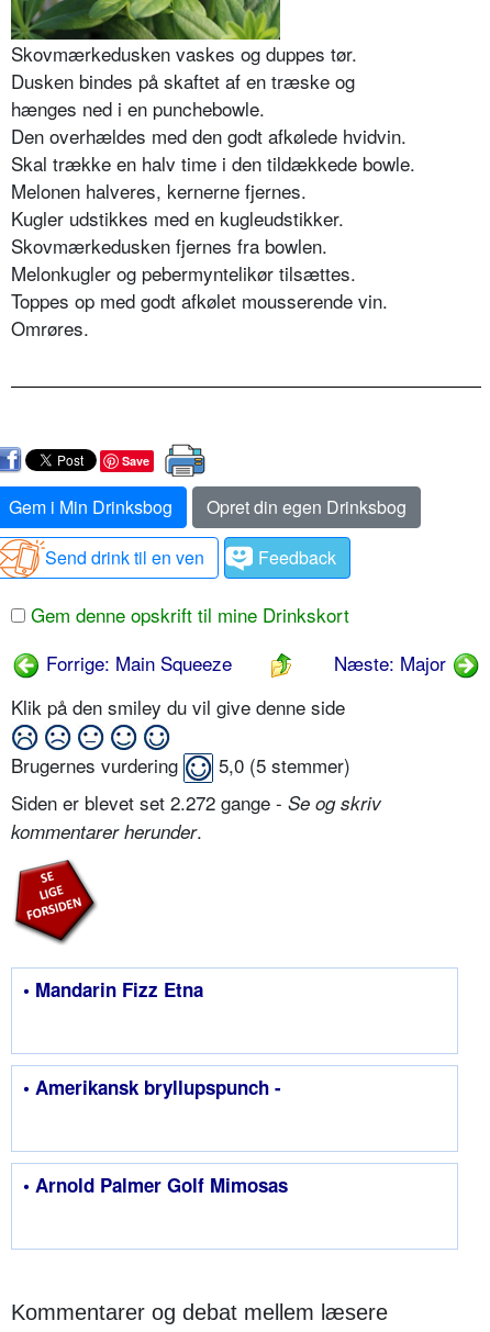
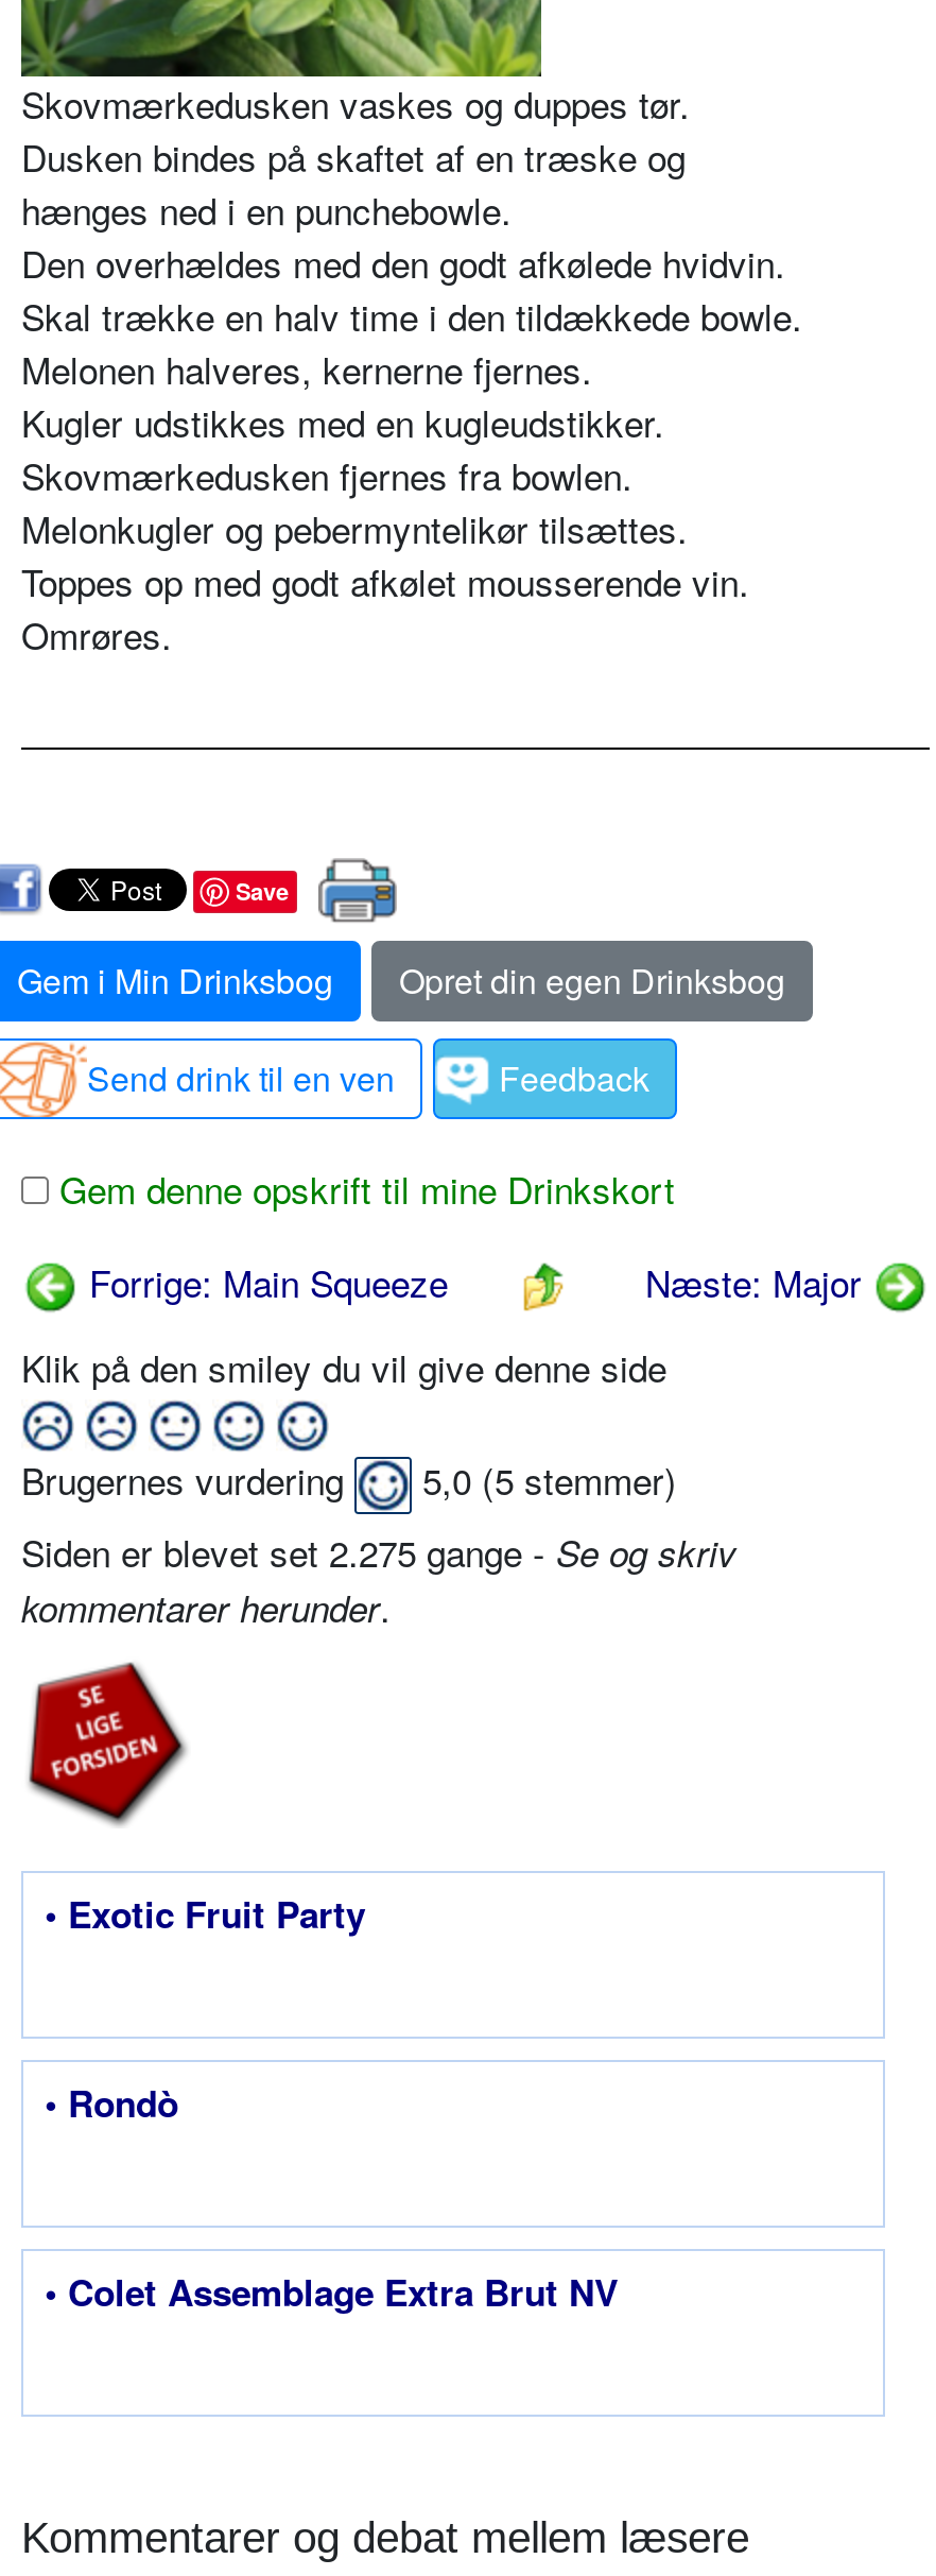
- Siden er blevet set 2.272 gange - Se og skriv
+ Siden er blevet set 2.275 gange - Se og skriv

- • Mandarin Fizz Etna
+ • Exotic Fruit Party

- • Amerikansk bryllupspunch -
+ • Rondò

- • Arnold Palmer Golf Mimosas
+ • Colet Assemblage Extra Brut NV
